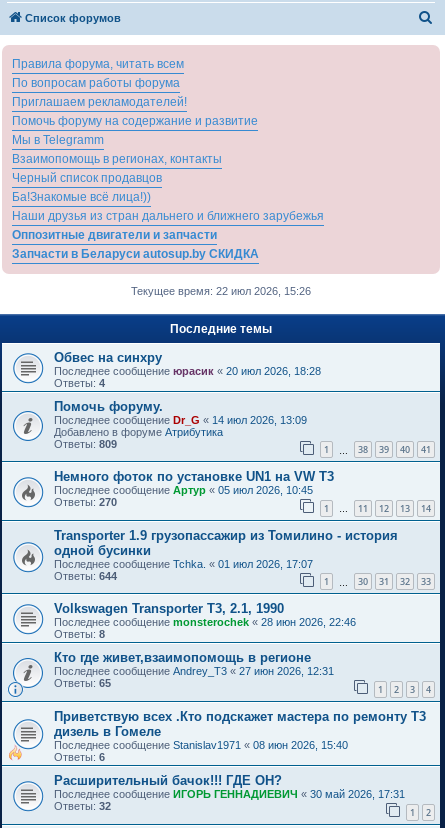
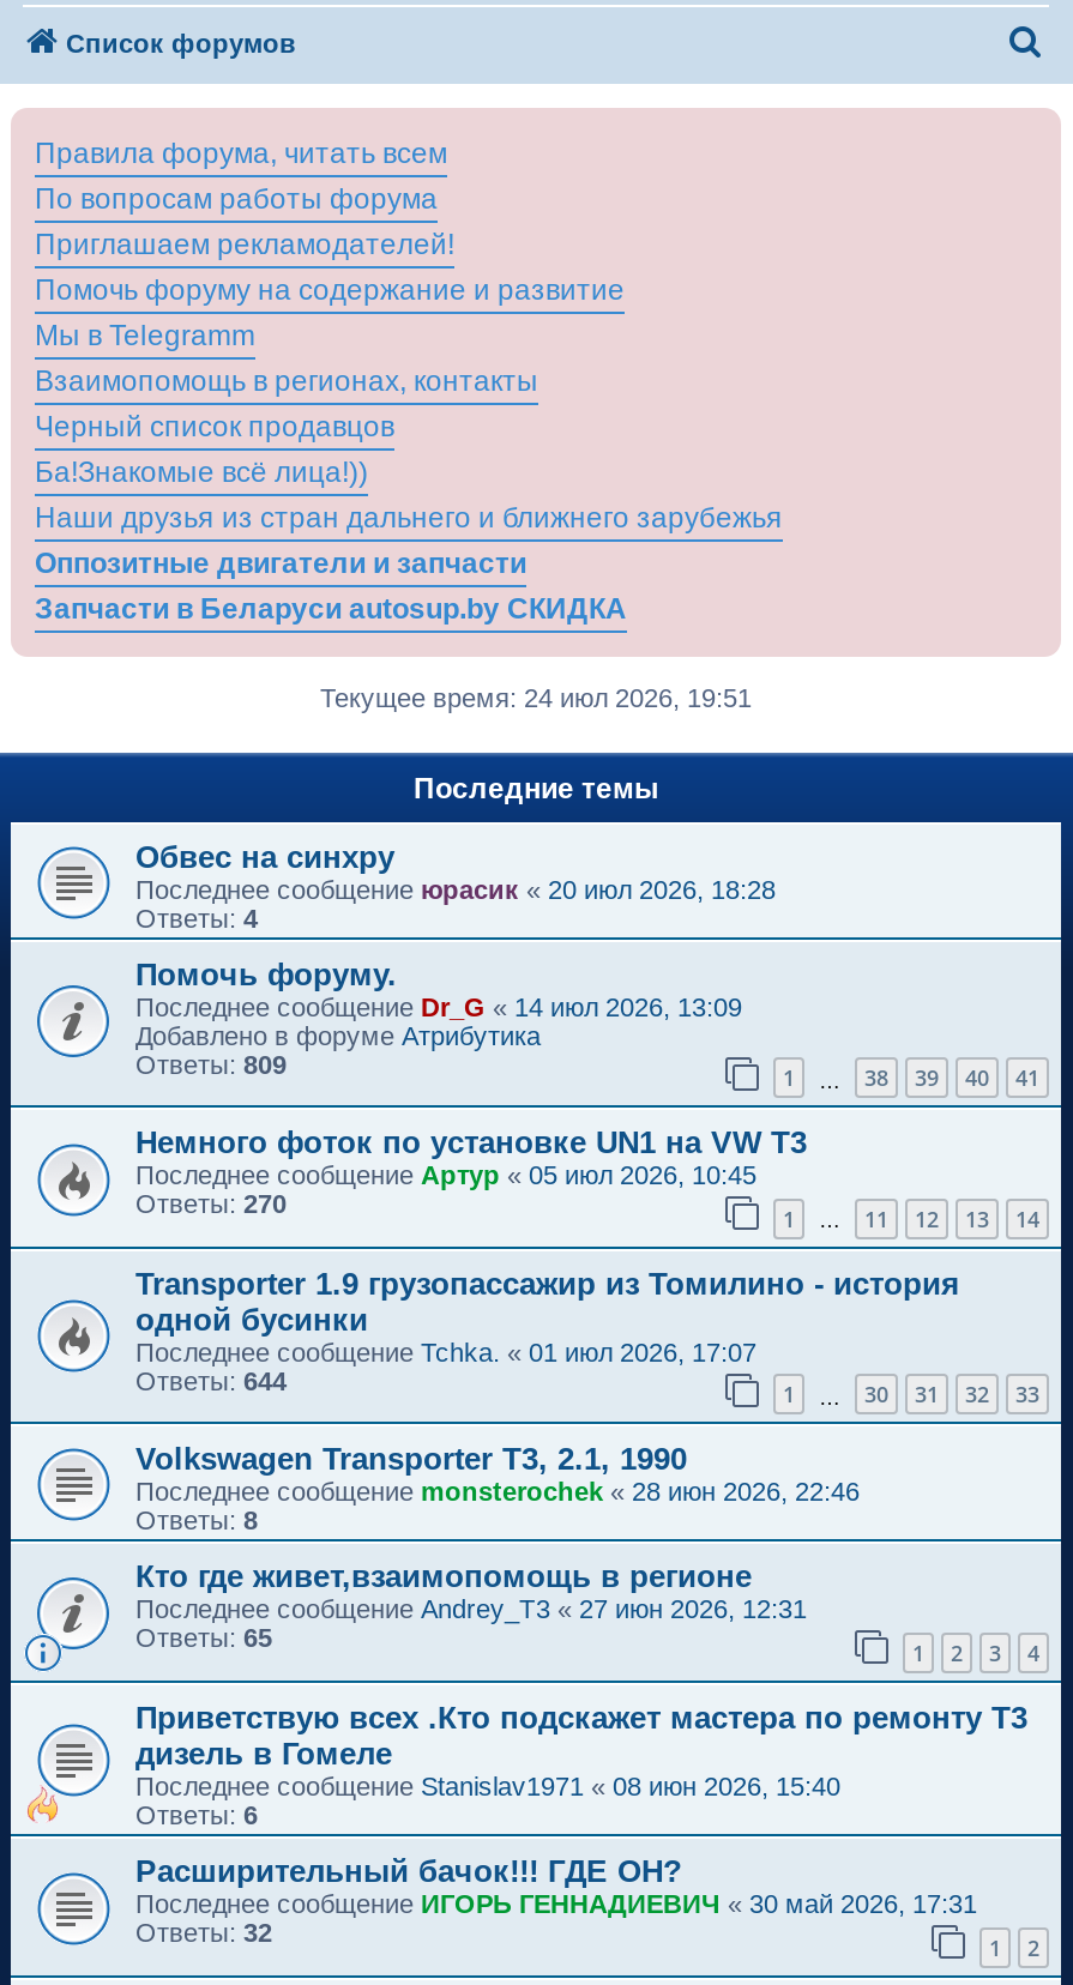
- Текущее время: 22 июл 2026, 15:26
+ Текущее время: 24 июл 2026, 19:51
